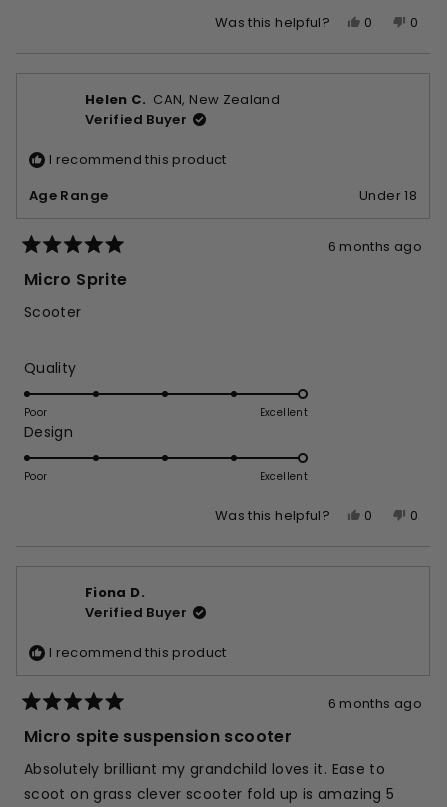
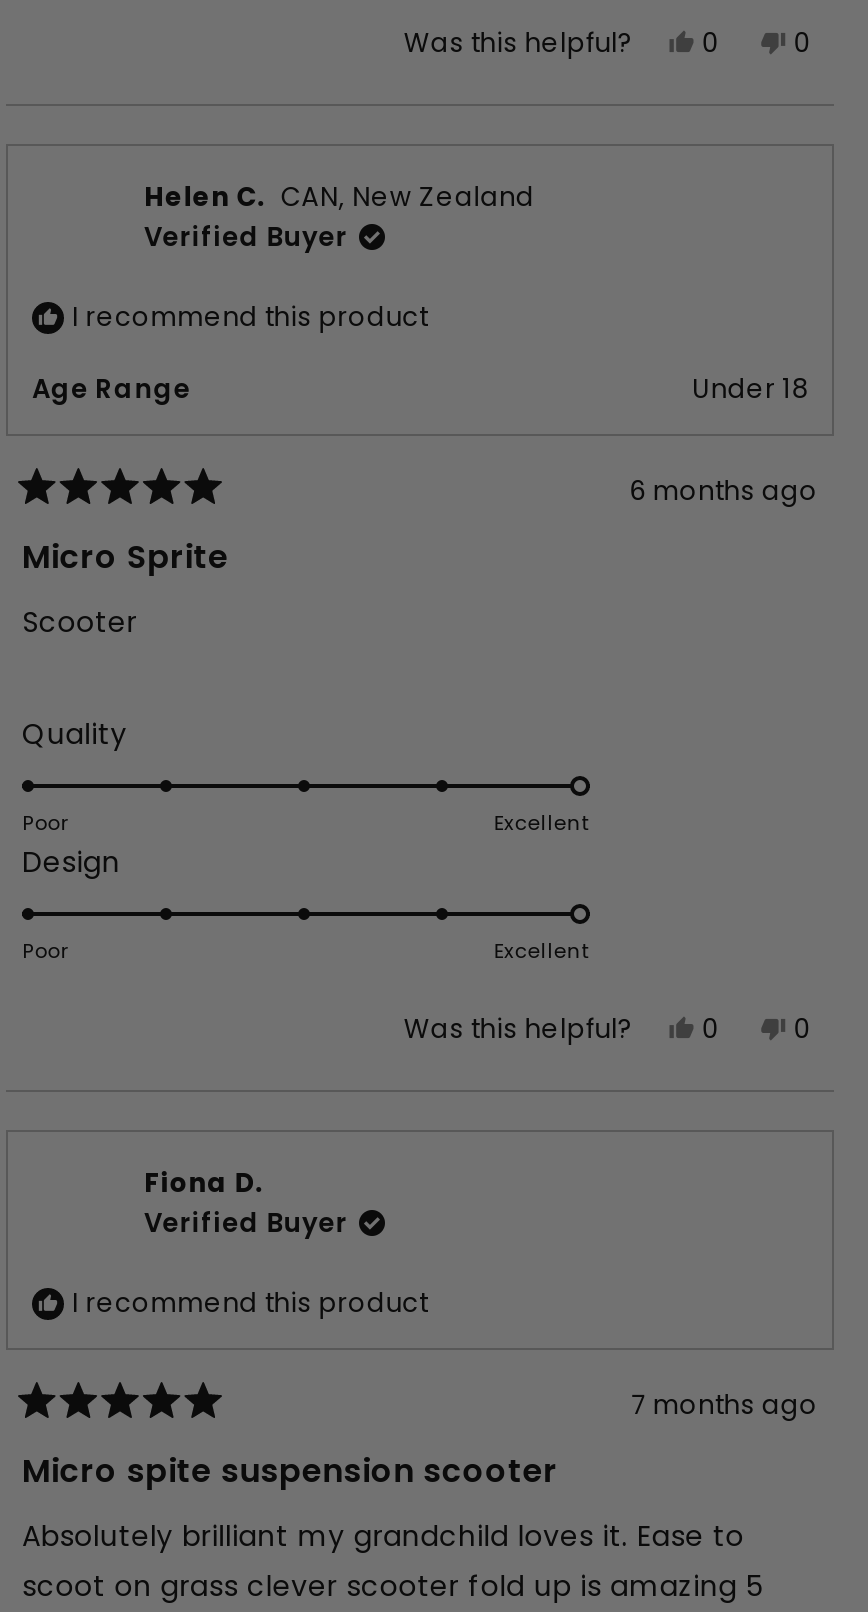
- 6 months ago
+ 7 months ago
